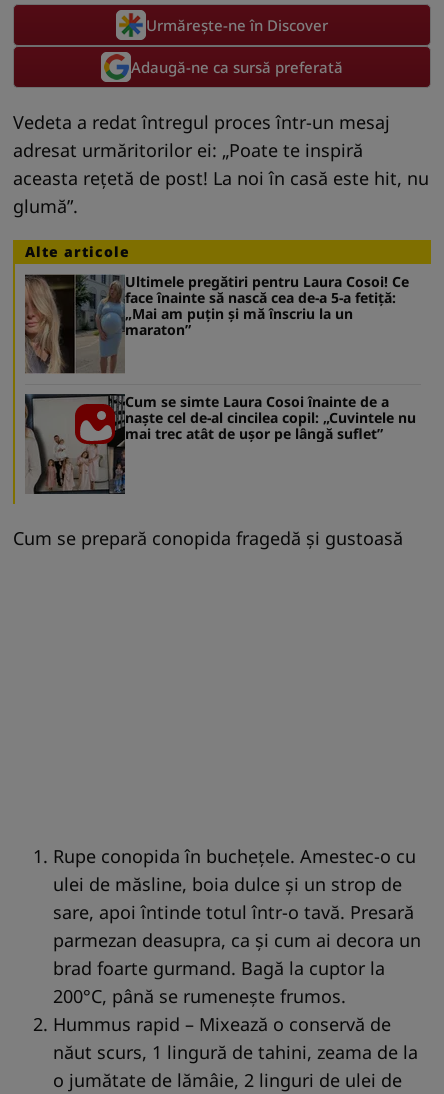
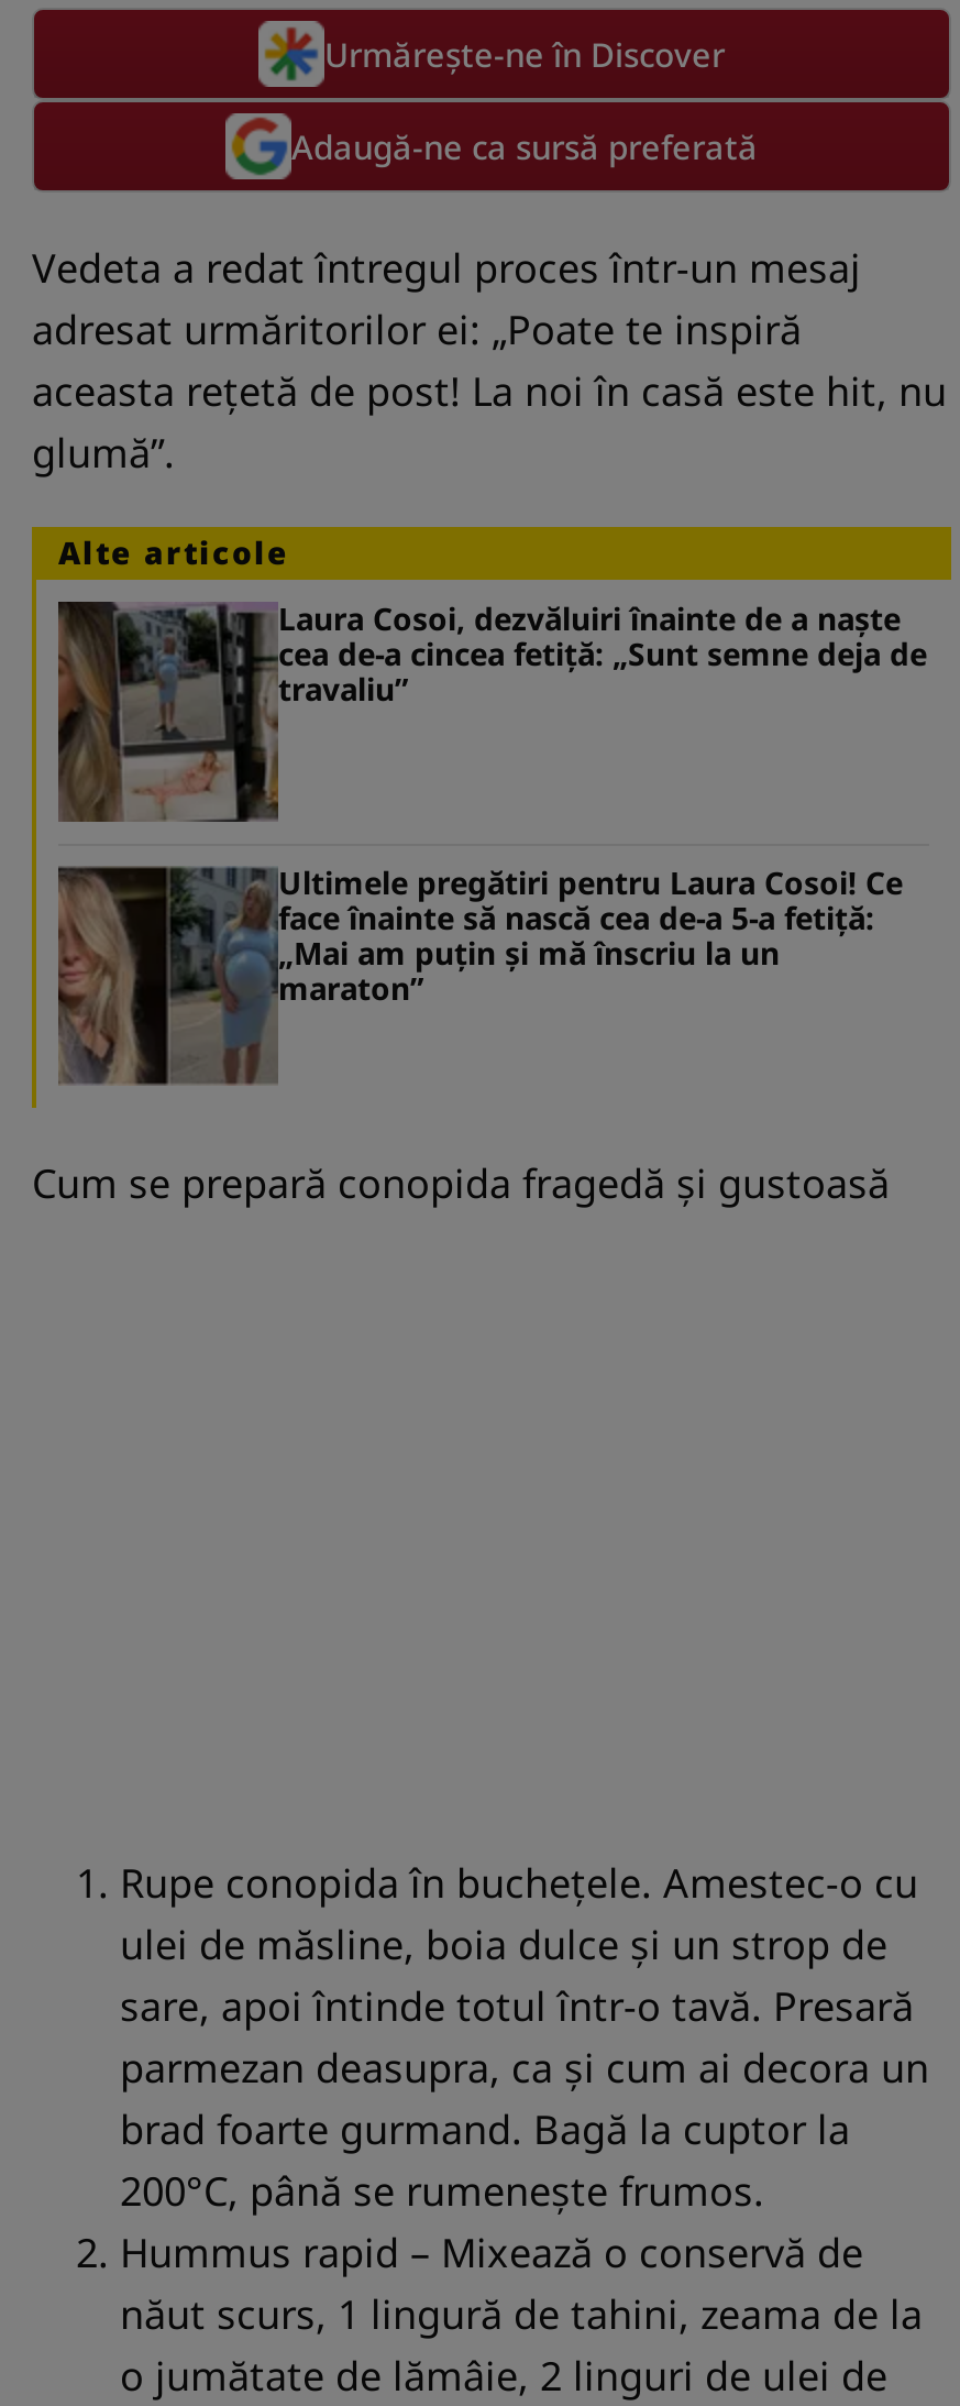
+ [image]
+ Laura Cosoi, dezvăluiri înainte de a naște
+ cea de-a cincea fetiță: „Sunt semne deja de
+ travaliu”

moved down: [image] | Ultimele pregătiri pentru Laura Cosoi! Ce | face înainte să nască cea de-a 5-a fetiță: | „Mai am puțin și mă înscriu la un | maraton”

- [image]
- Cum se simte Laura Cosoi înainte de a
- naște cel de-al cincilea copil: „Cuvintele nu
- mai trec atât de ușor pe lângă suflet”
